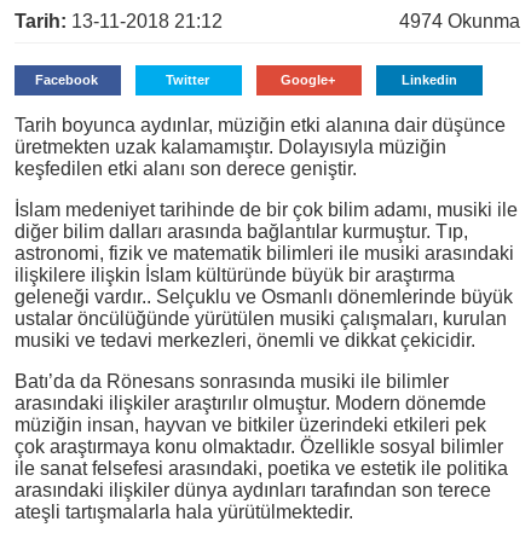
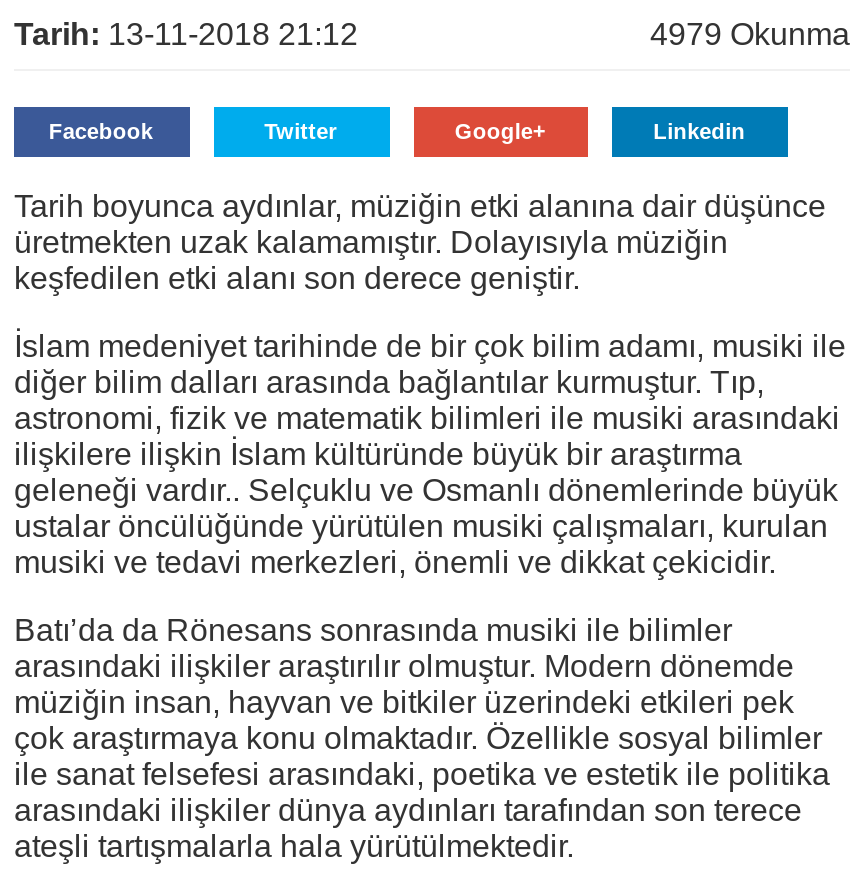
- 4974 Okunma
+ 4979 Okunma
